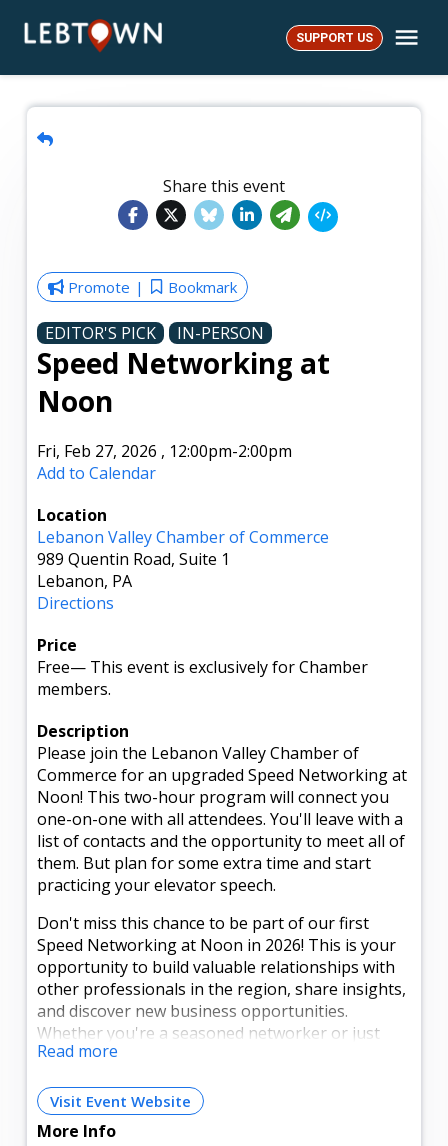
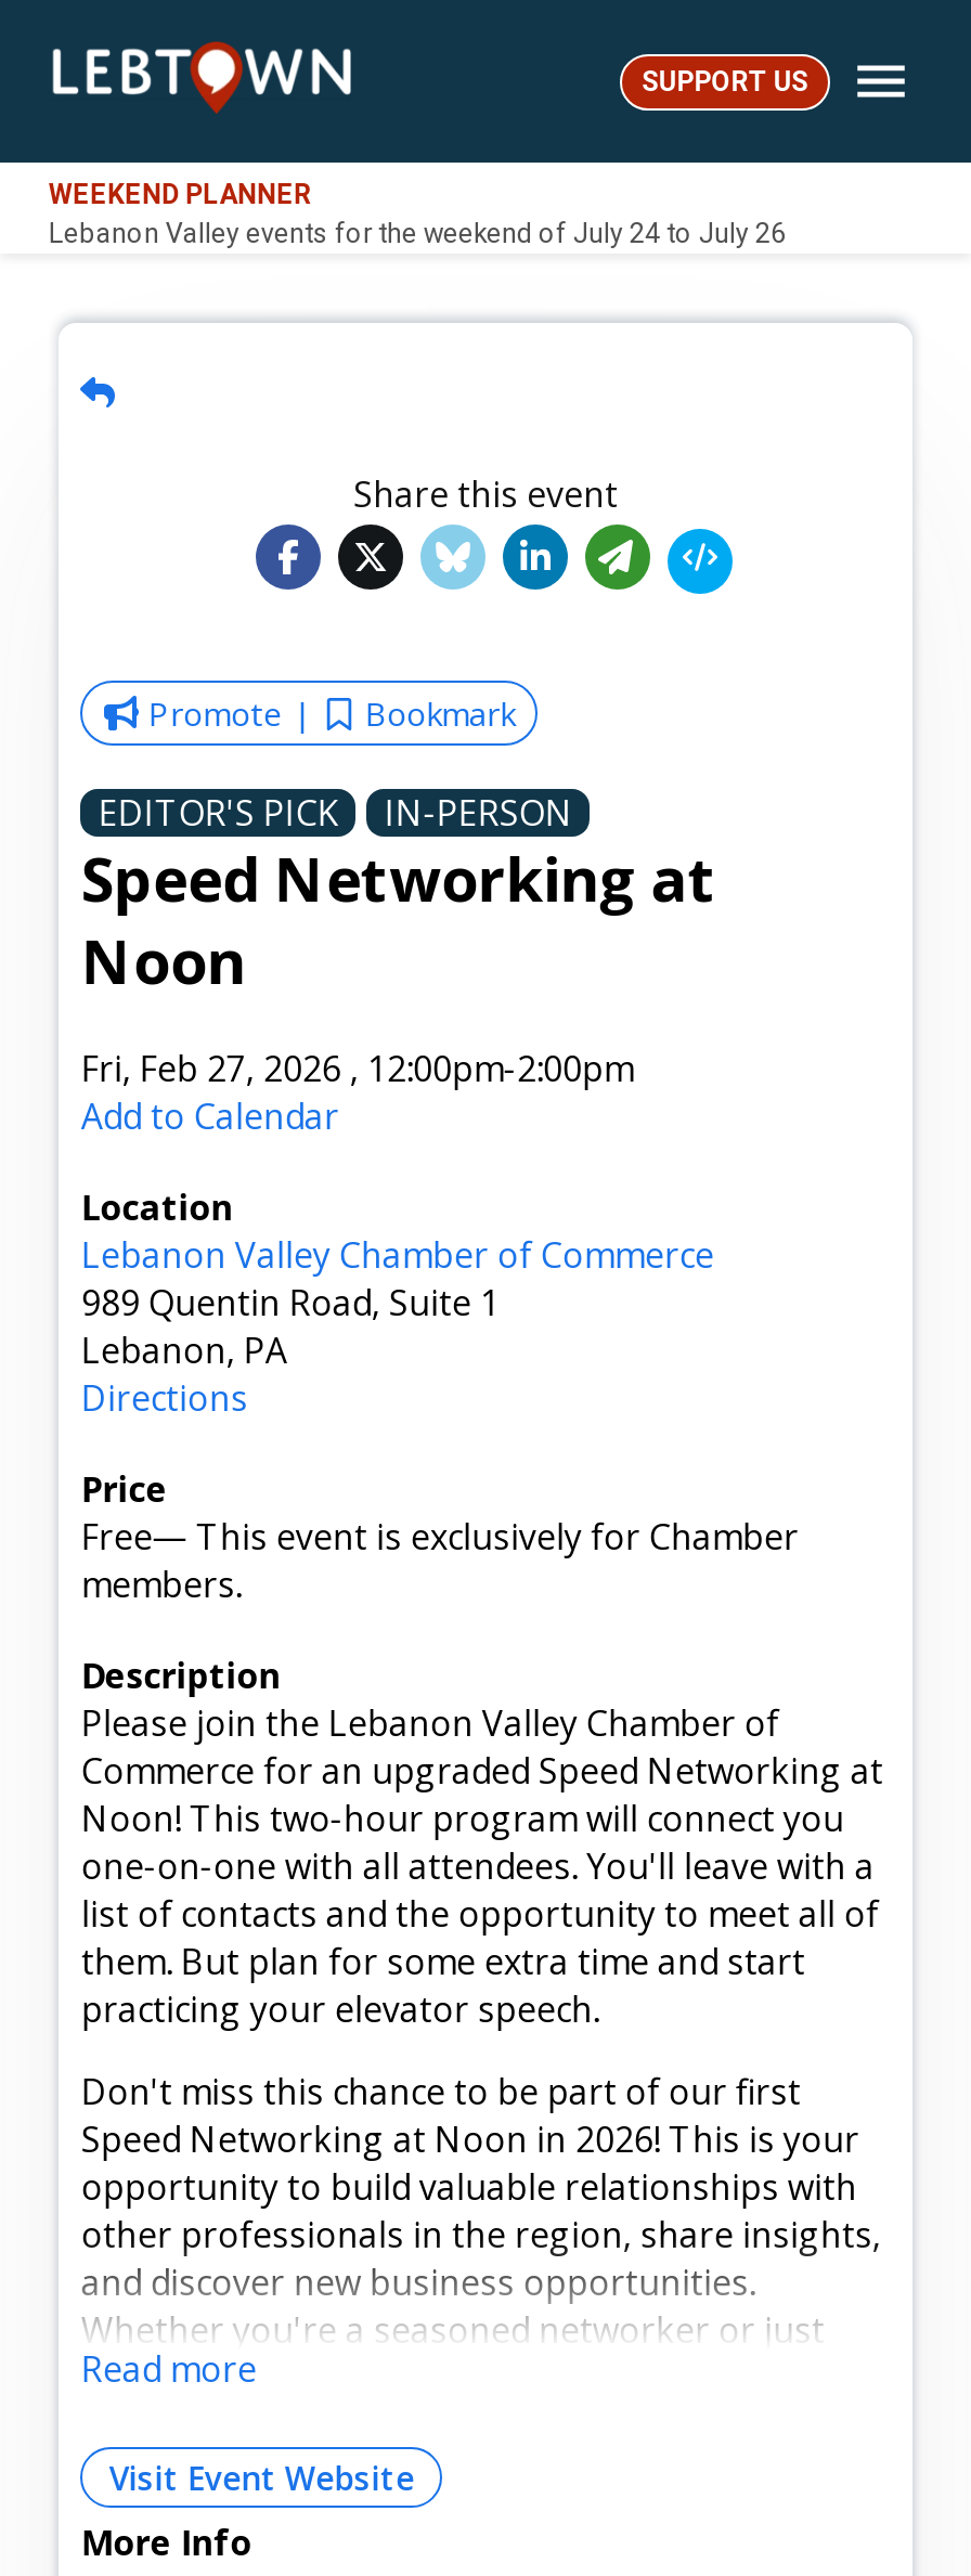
+ WEEKEND PLANNER
+ Lebanon Valley events for the weekend of July 24 to July 26
